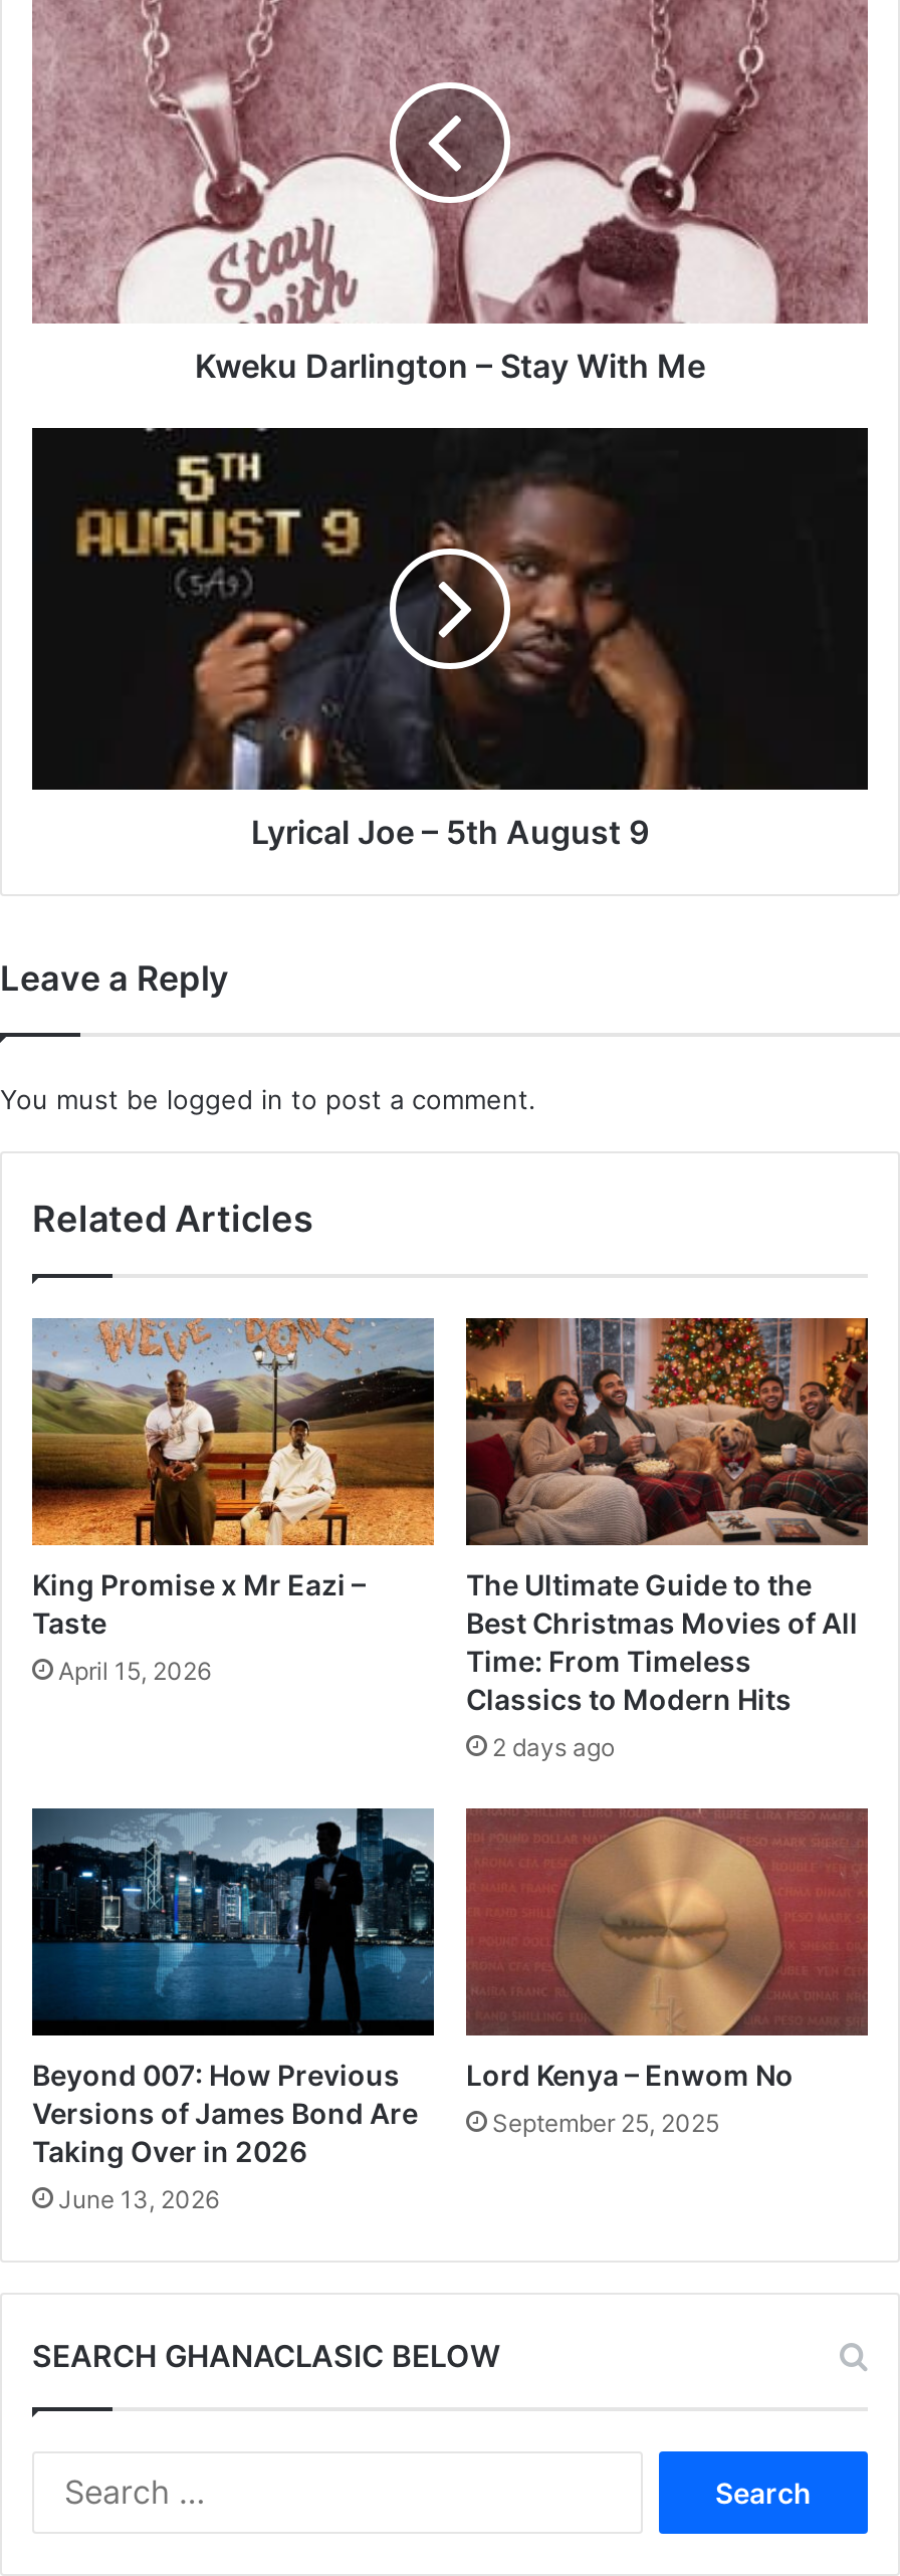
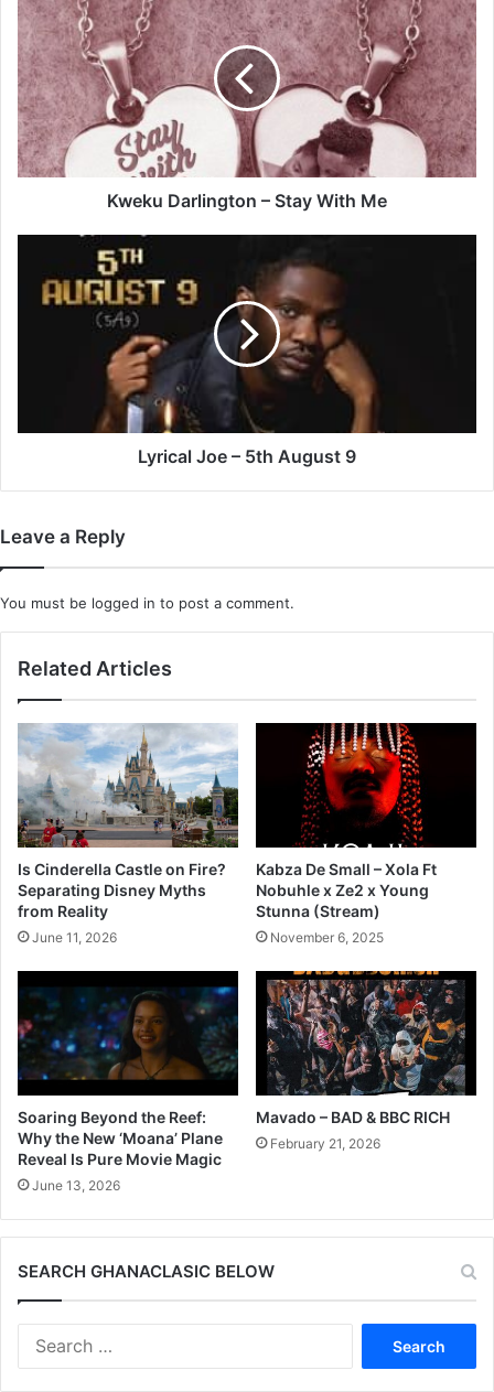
- [image]
- King Promise x Mr Eazi –
- Taste
+ [image]
+ Is Cinderella Castle on Fire?
+ Separating Disney Myths
+ from Reality

- [image]
- The Ultimate Guide to the
- Best Christmas Movies of All
- Time: From Timeless
- Classics to Modern Hits
+ [image]
+ Kabza De Small – Xola Ft
+ Nobuhle x Ze2 x Young
+ Stunna (Stream)

- April 15, 2026
+ June 11, 2026

- 2 days ago
+ November 6, 2025

- [image]
- Beyond 007: How Previous
- Versions of James Bond Are
- Taking Over in 2026
+ [image]
+ Soaring Beyond the Reef:
+ Why the New ‘Moana’ Plane
+ Reveal Is Pure Movie Magic

- [image]
- Lord Kenya – Enwom No
+ [image]
+ Mavado – BAD & BBC RICH

- September 25, 2025
+ February 21, 2026
